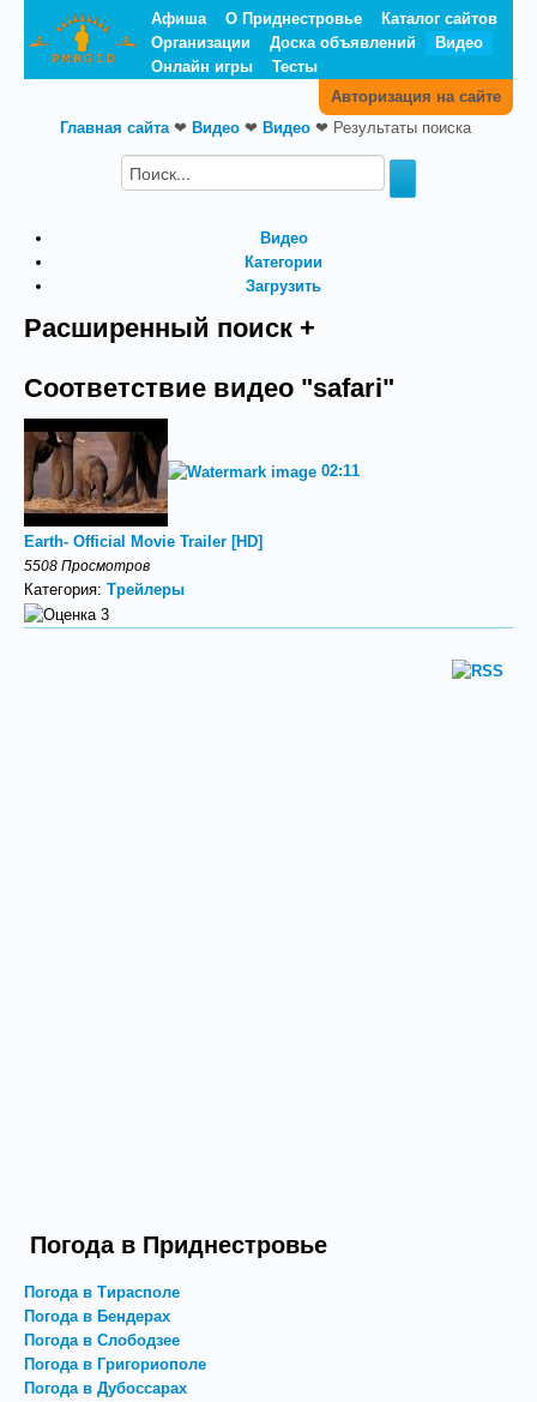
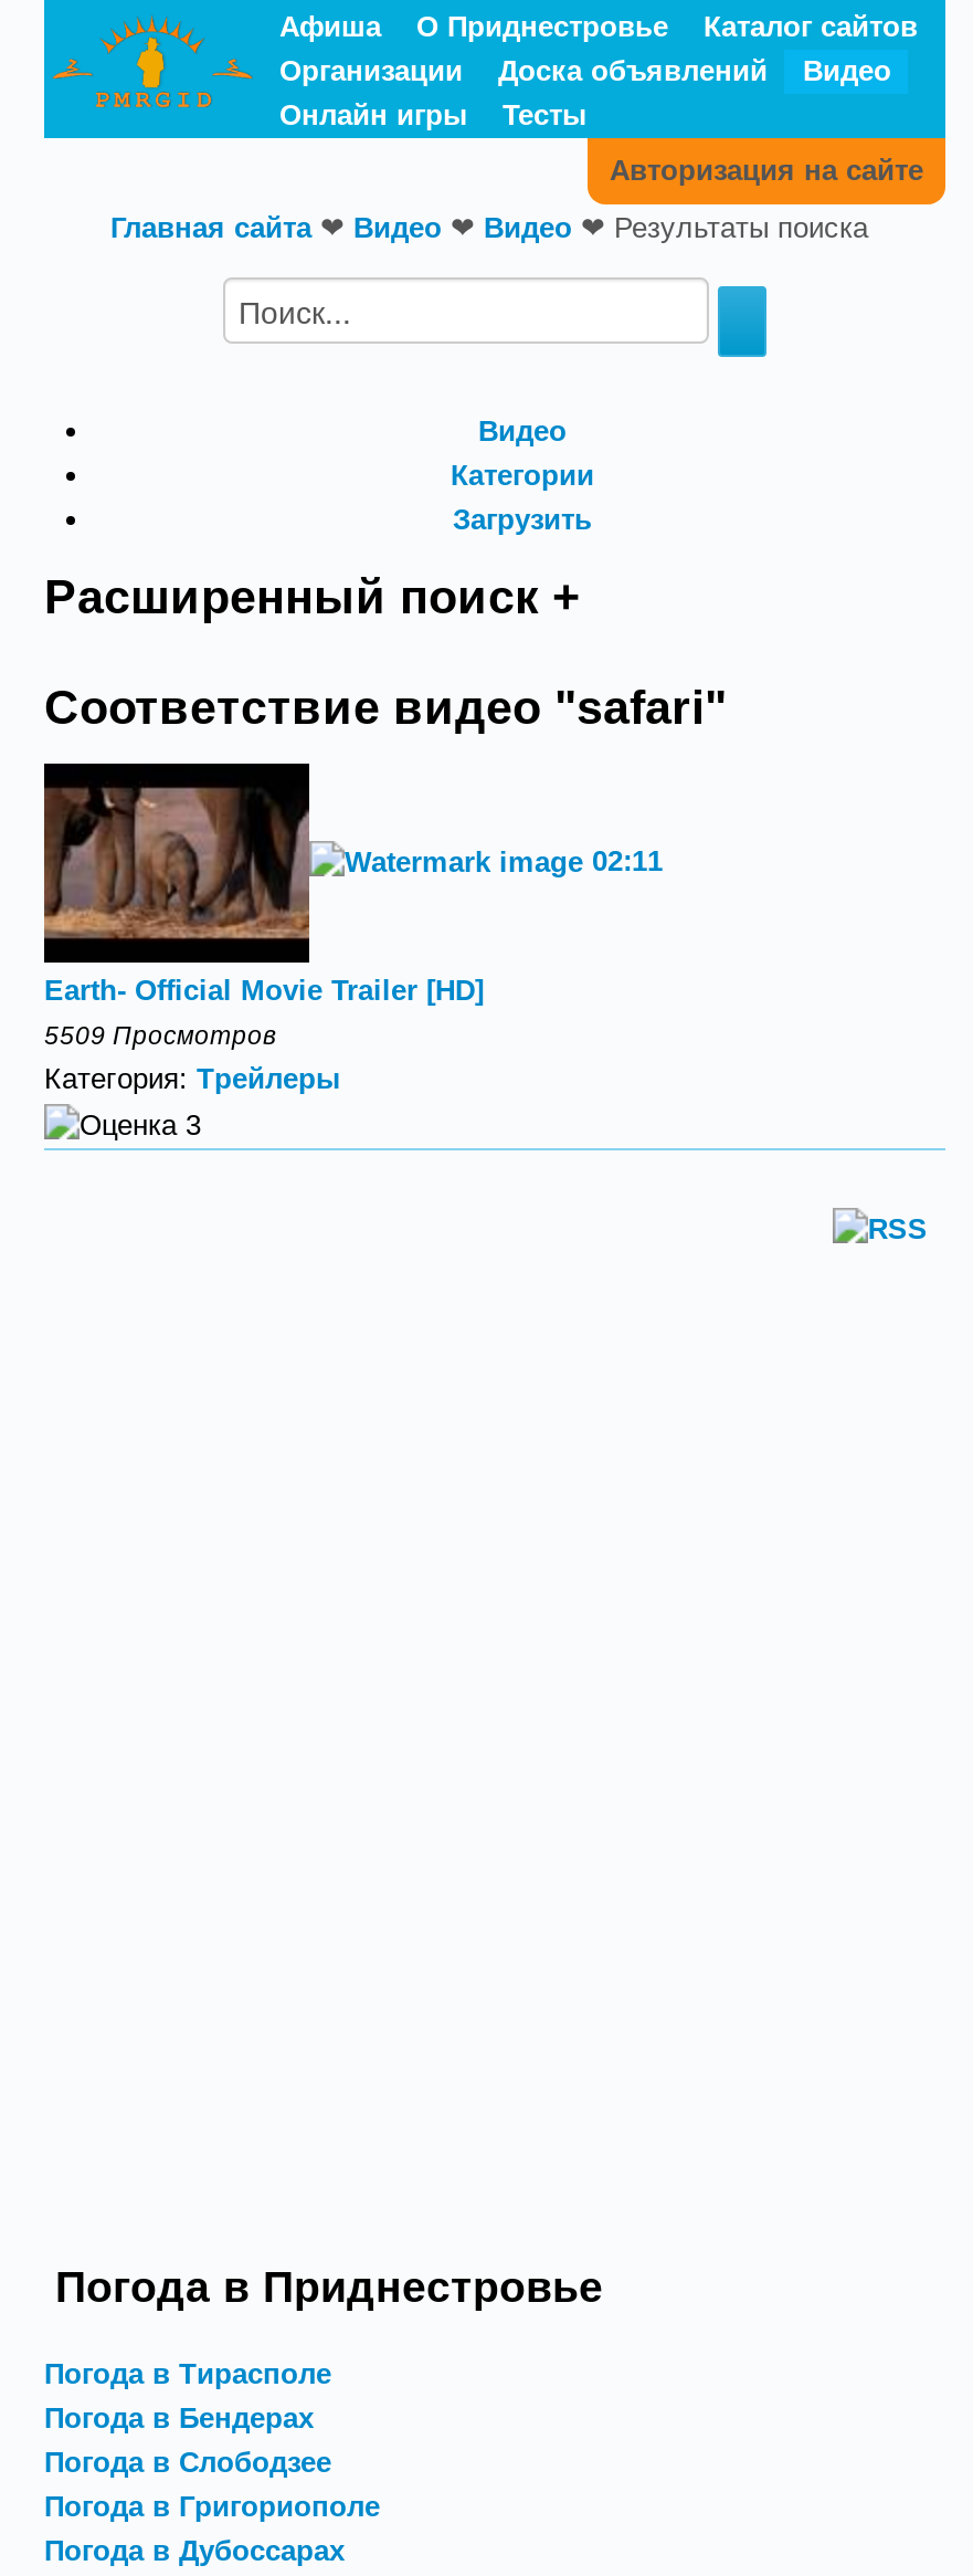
- 5508 Просмотров
+ 5509 Просмотров
